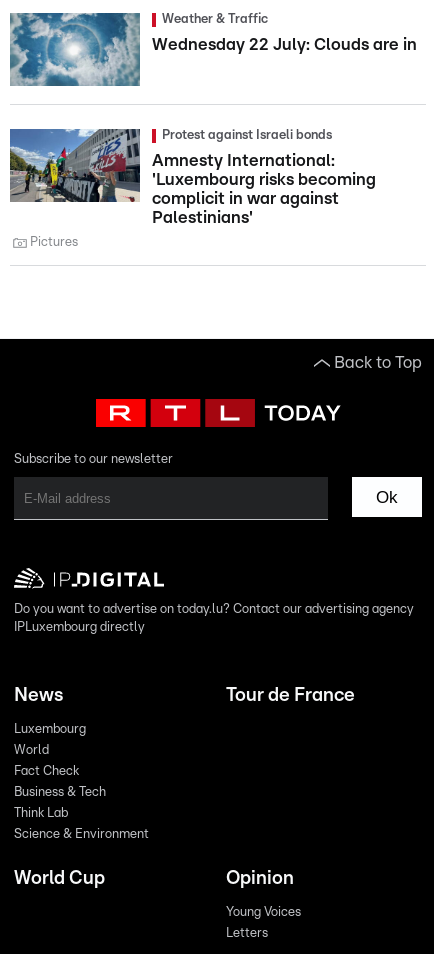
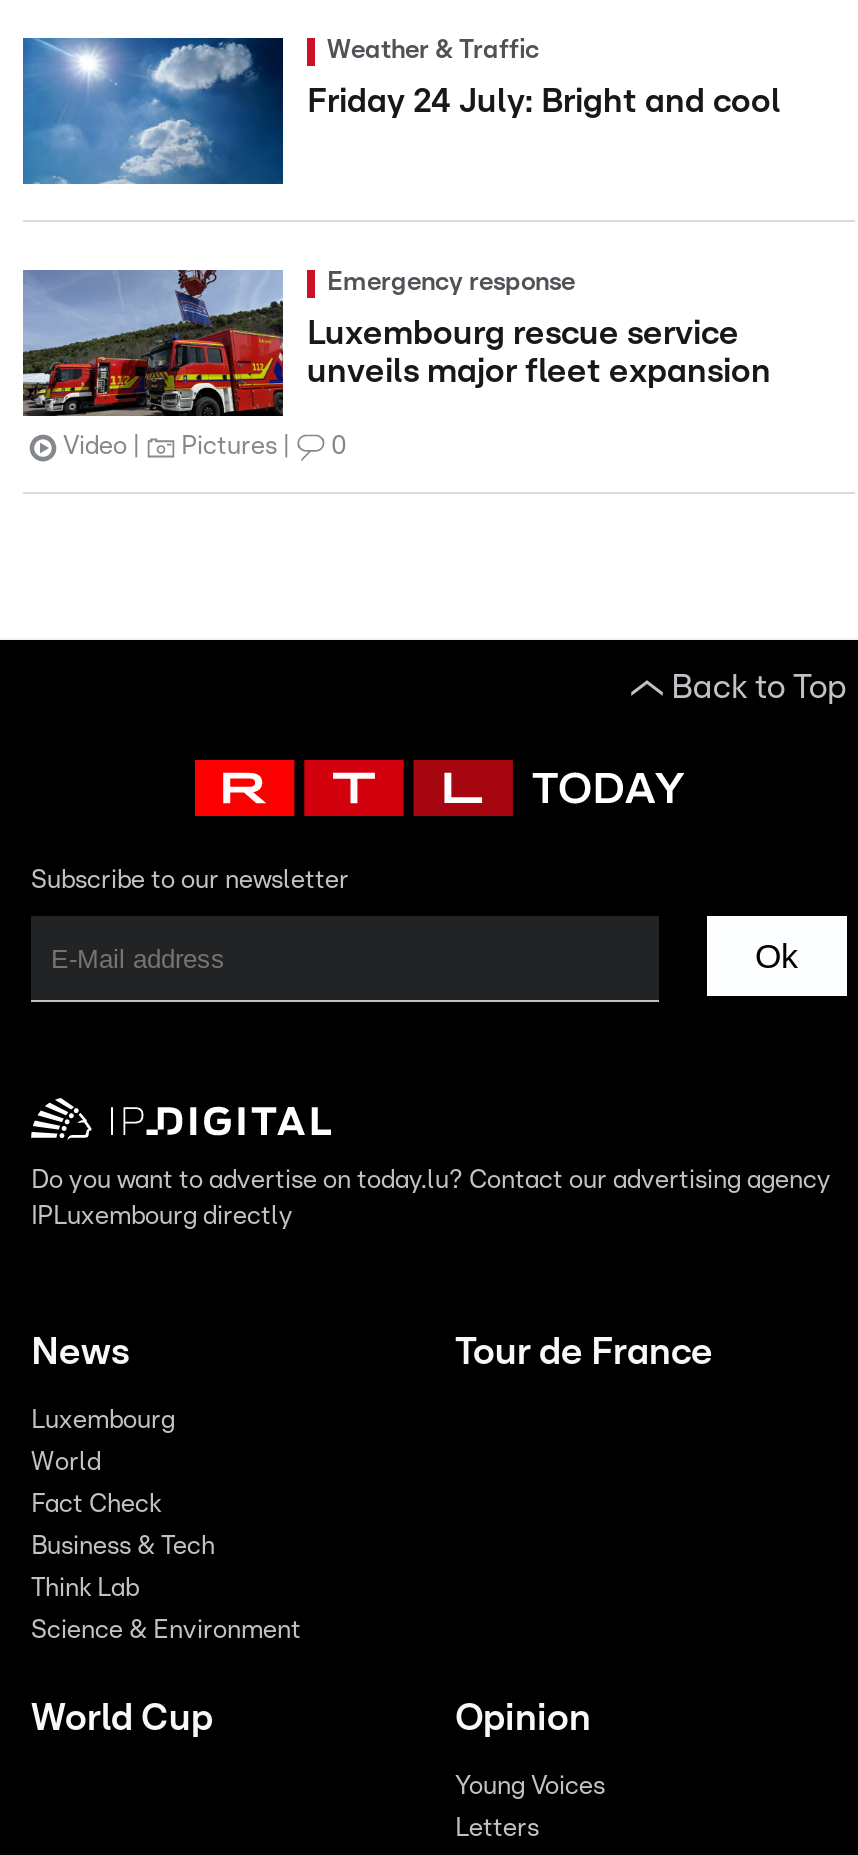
- [image]
- Wednesday 22 July: Clouds are in
+ [image]
+ Friday 24 July: Bright and cool

- [image]
- Protest against Israeli bonds
- Amnesty International:
- 'Luxembourg risks becoming
- complicit in war against
- Palestinians'
+ [image]
+ Emergency response
+ Luxembourg rescue service
+ unveils major fleet expansion
+ Video

+ 0
